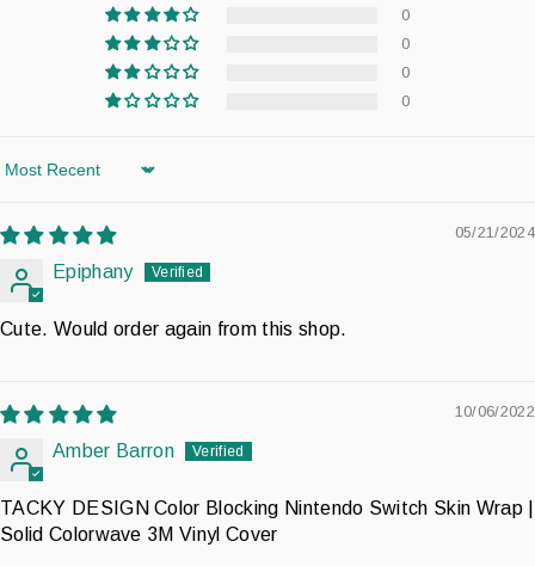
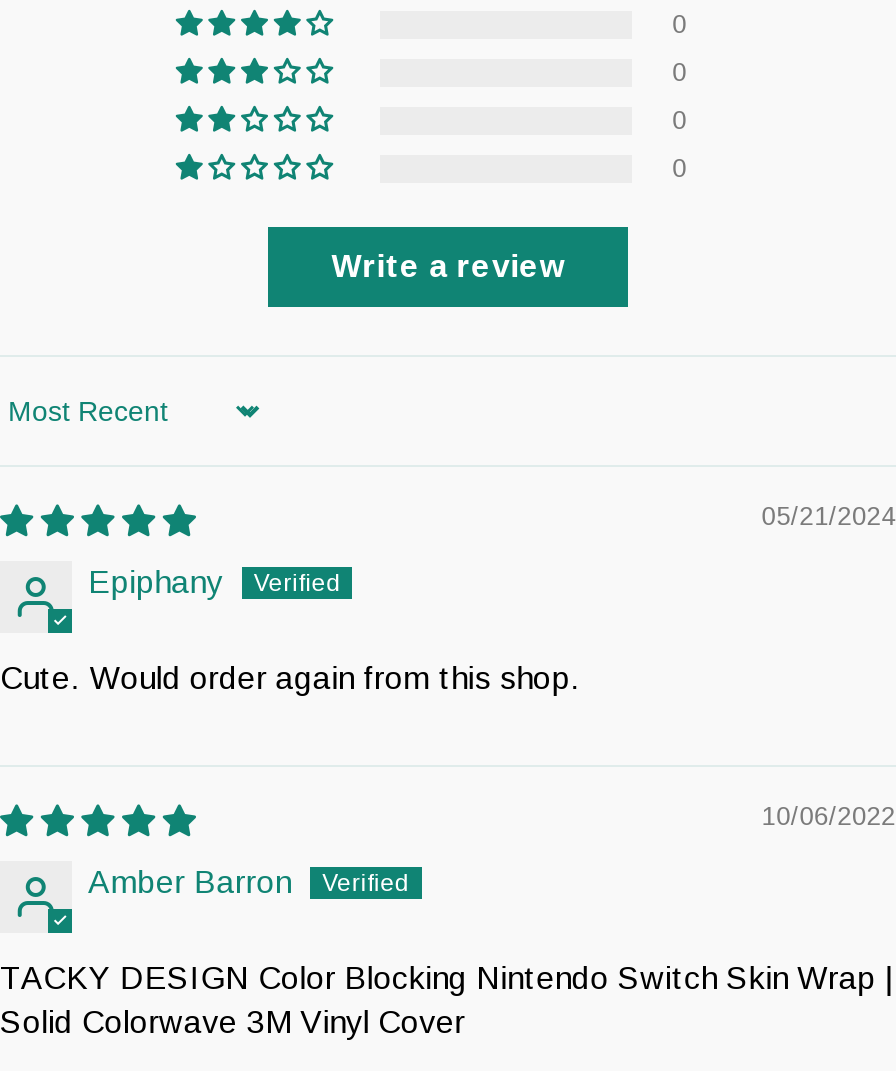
+ Write a review
